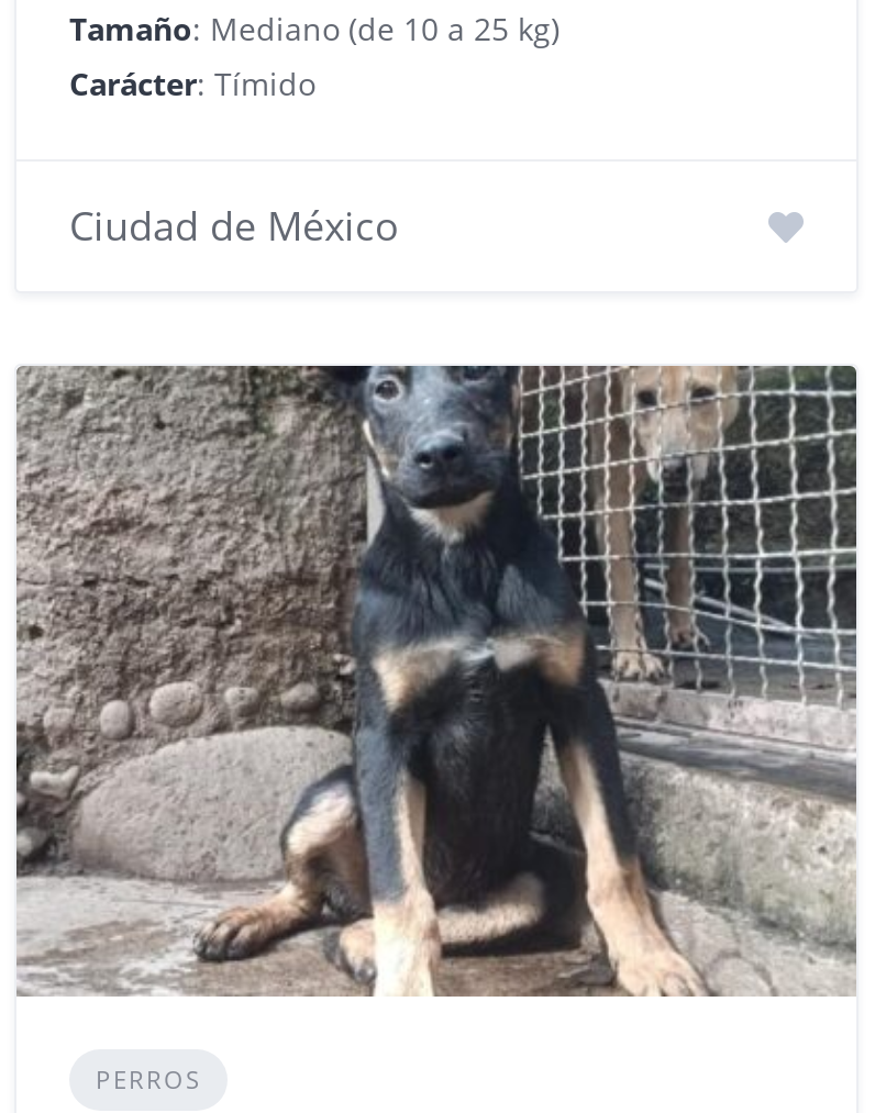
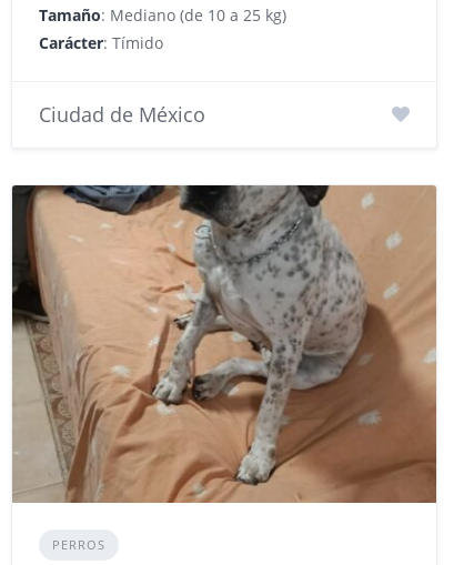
- [image]
+ [image]
